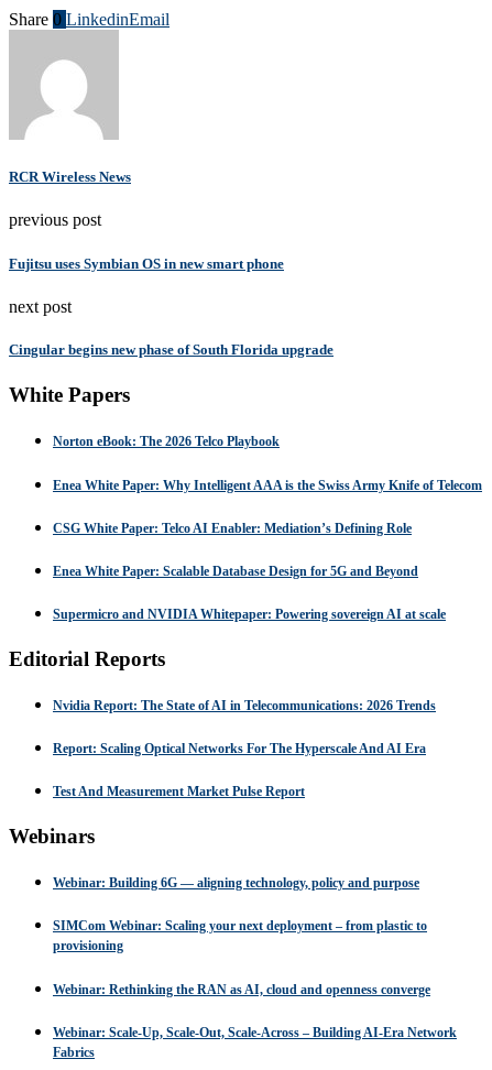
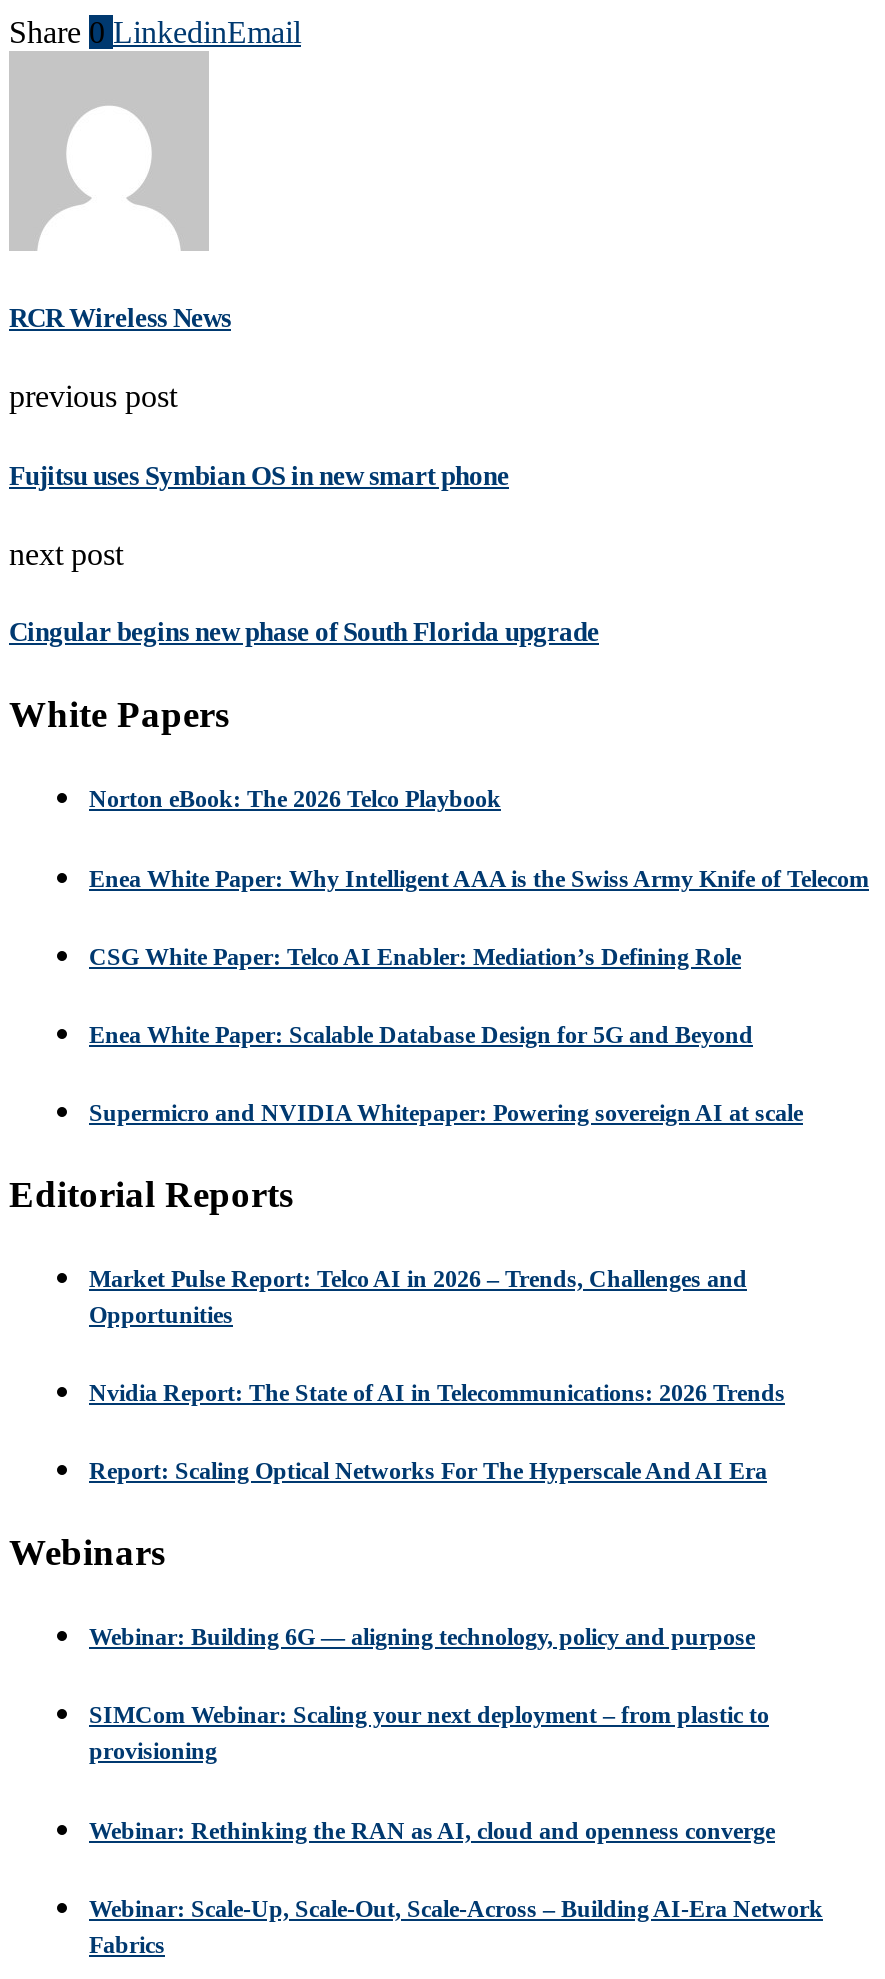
+ Market Pulse Report: Telco AI in 2026 – Trends, Challenges and
+ Opportunities

moved down: Nvidia Report: The State of AI in Telecommunications: 2026 Trends | Report: Scaling Optical Networks For The Hyperscale And AI Era

- Test And Measurement Market Pulse Report
